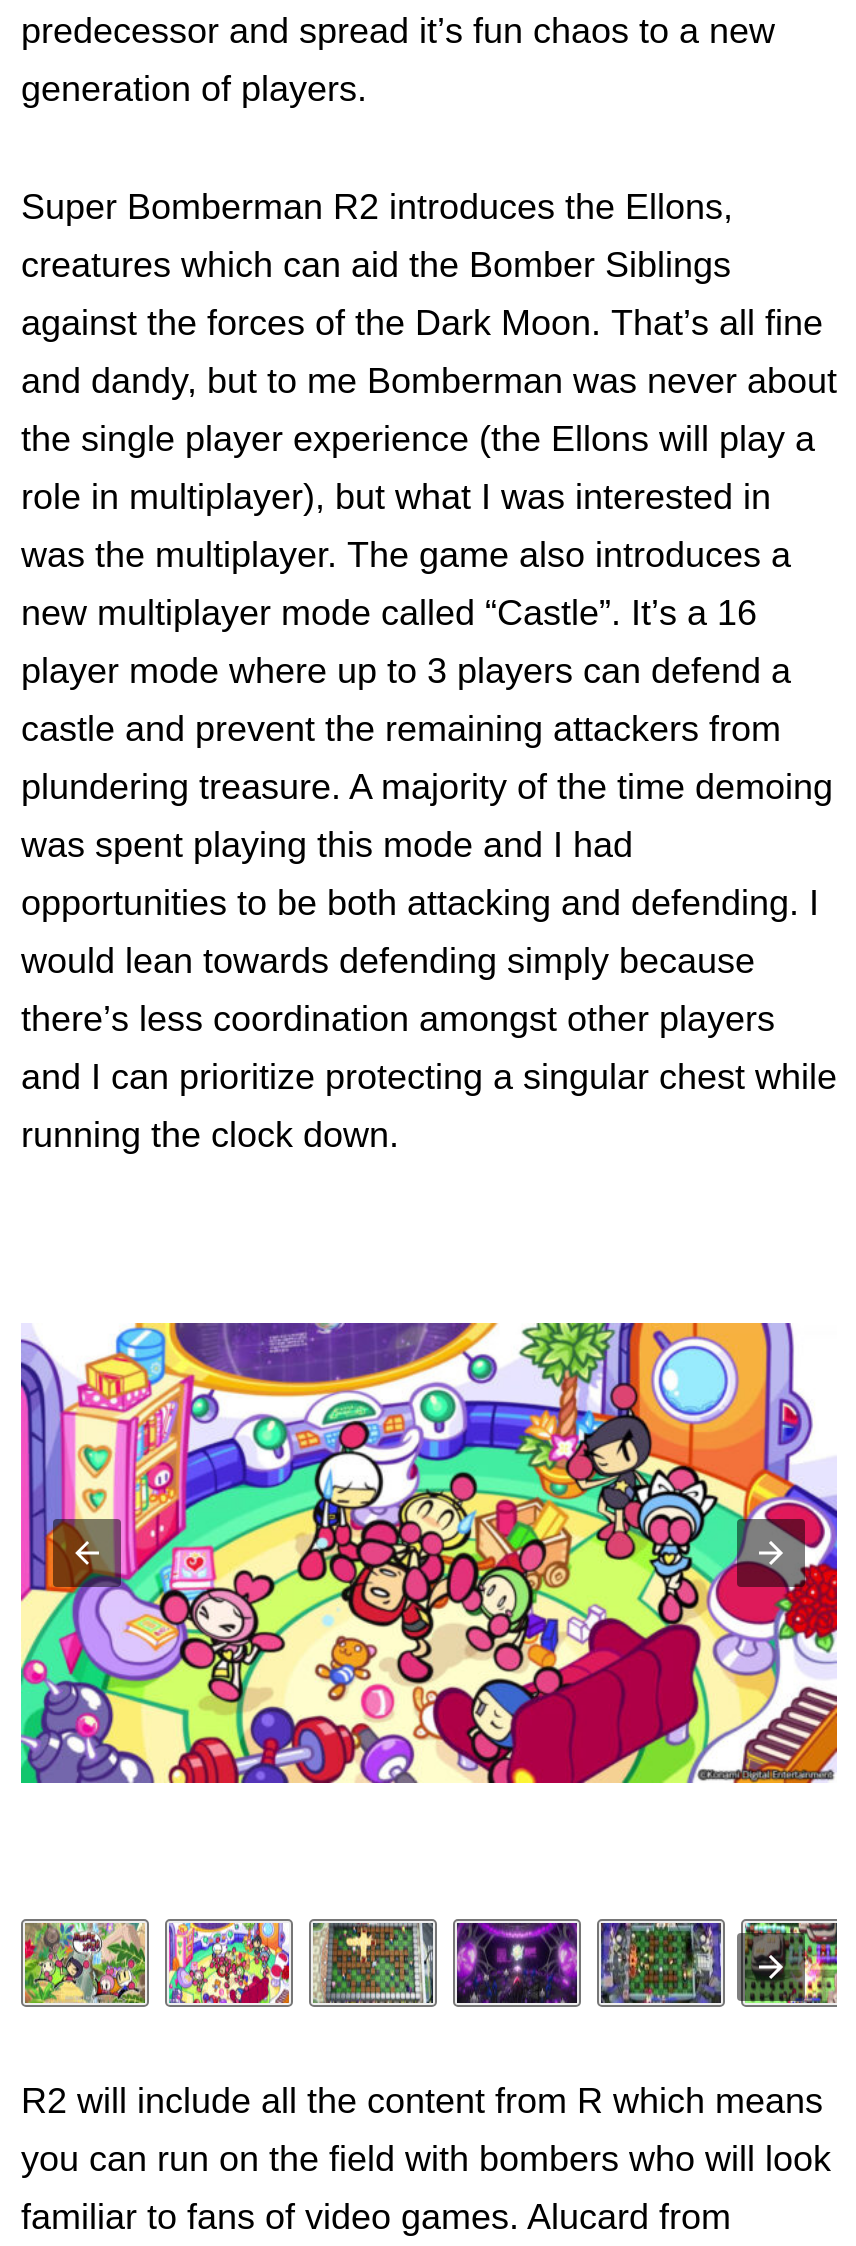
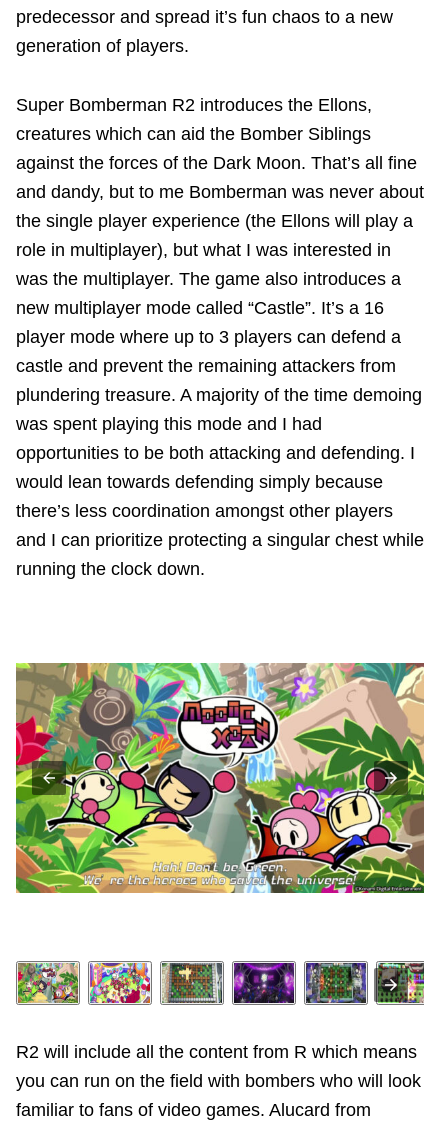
- [image]
+ [image]
